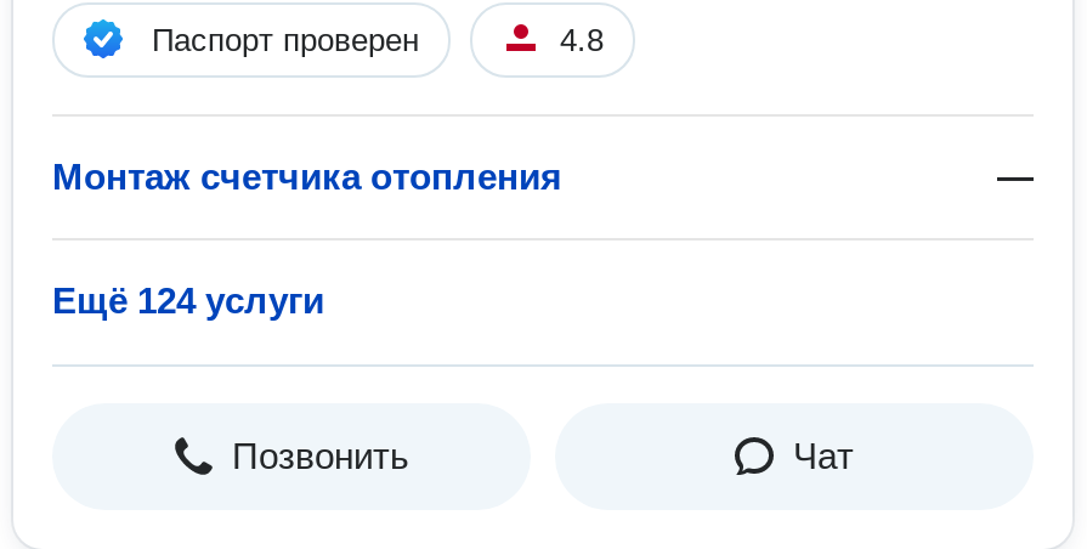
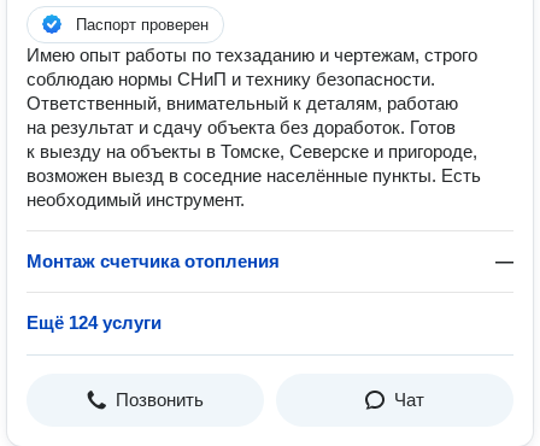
- 4.8
+ Имею опыт работы по техзаданию и чертежам, строго
+ соблюдаю нормы СНиП и технику безопасности.
+ Ответственный, внимательный к деталям, работаю
+ на результат и сдачу объекта без доработок. Готов
+ к выезду на объекты в Томске, Северске и пригороде,
+ возможен выезд в соседние населённые пункты. Есть
+ необходимый инструмент.
